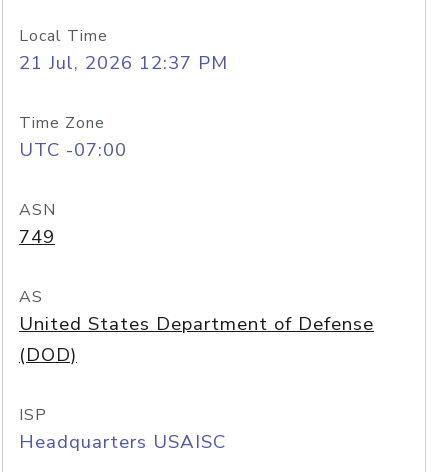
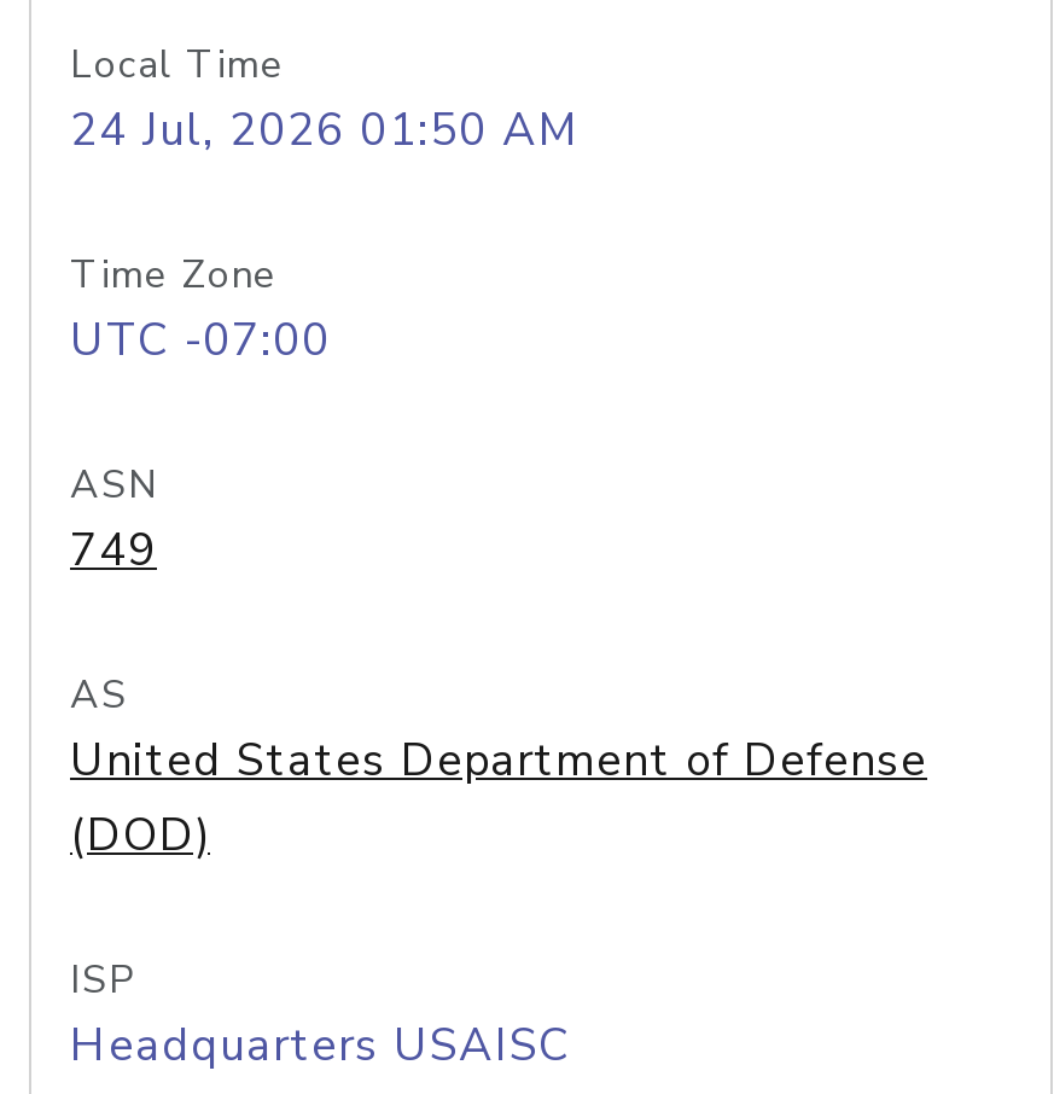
- 21 Jul, 2026 12:37 PM
+ 24 Jul, 2026 01:50 AM
